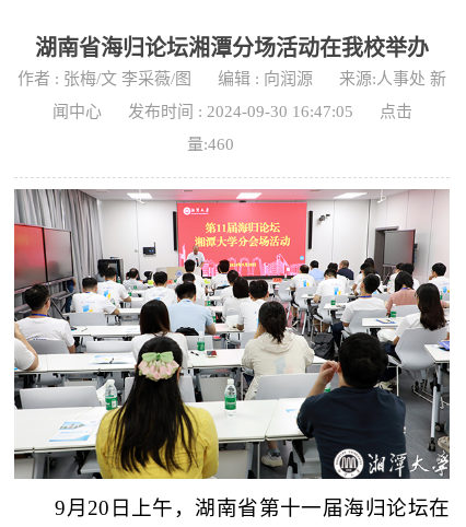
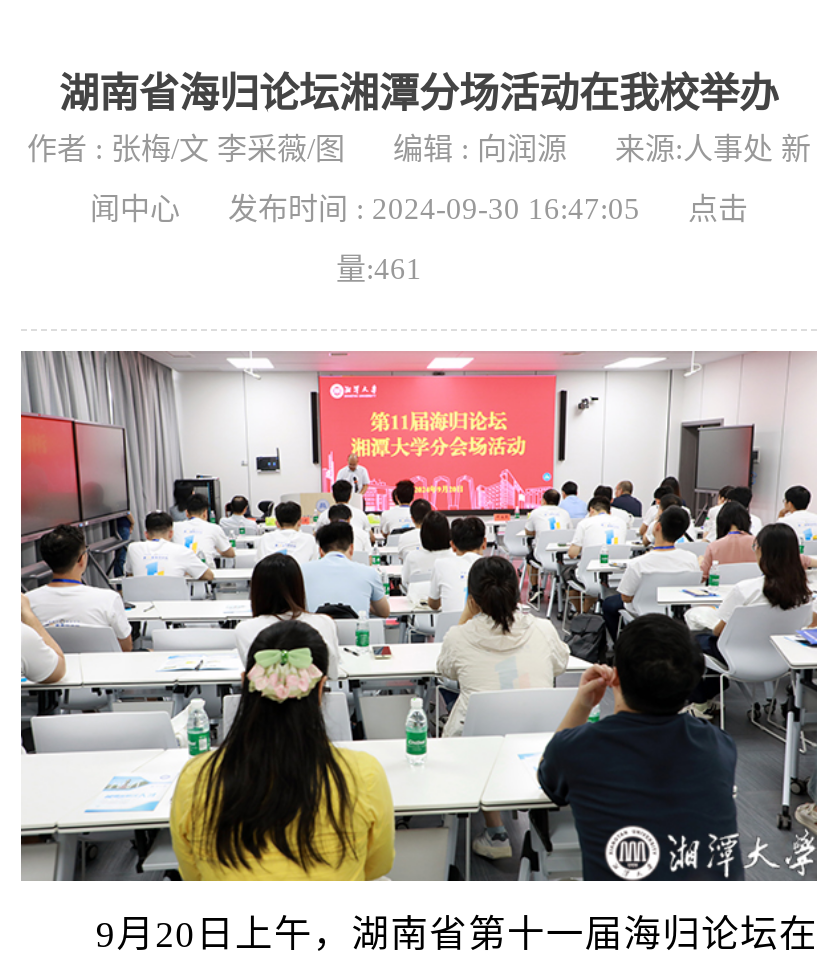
- 量:460
+ 量:461
